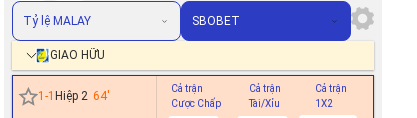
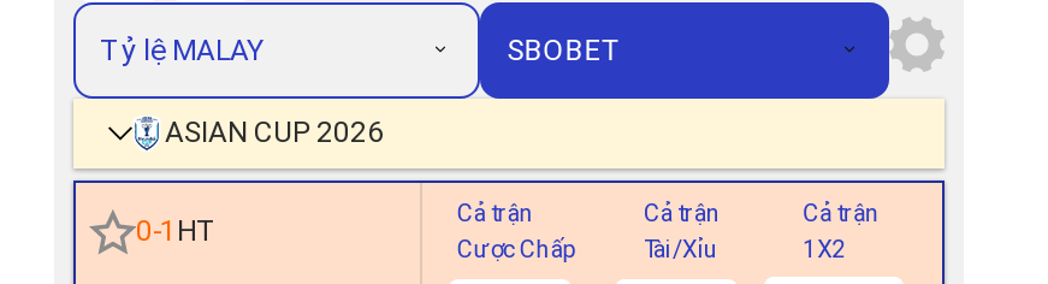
- GIAO HỮU
+ ASIAN CUP 2026

- 1 - 1 Hiệp 2 64'
+ 0-1 HT
